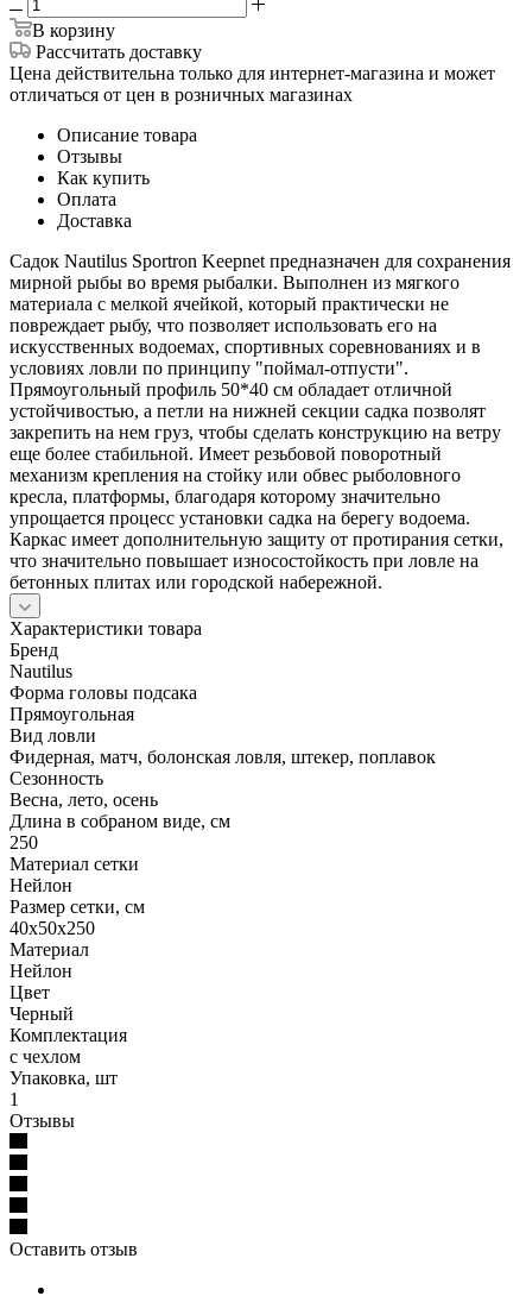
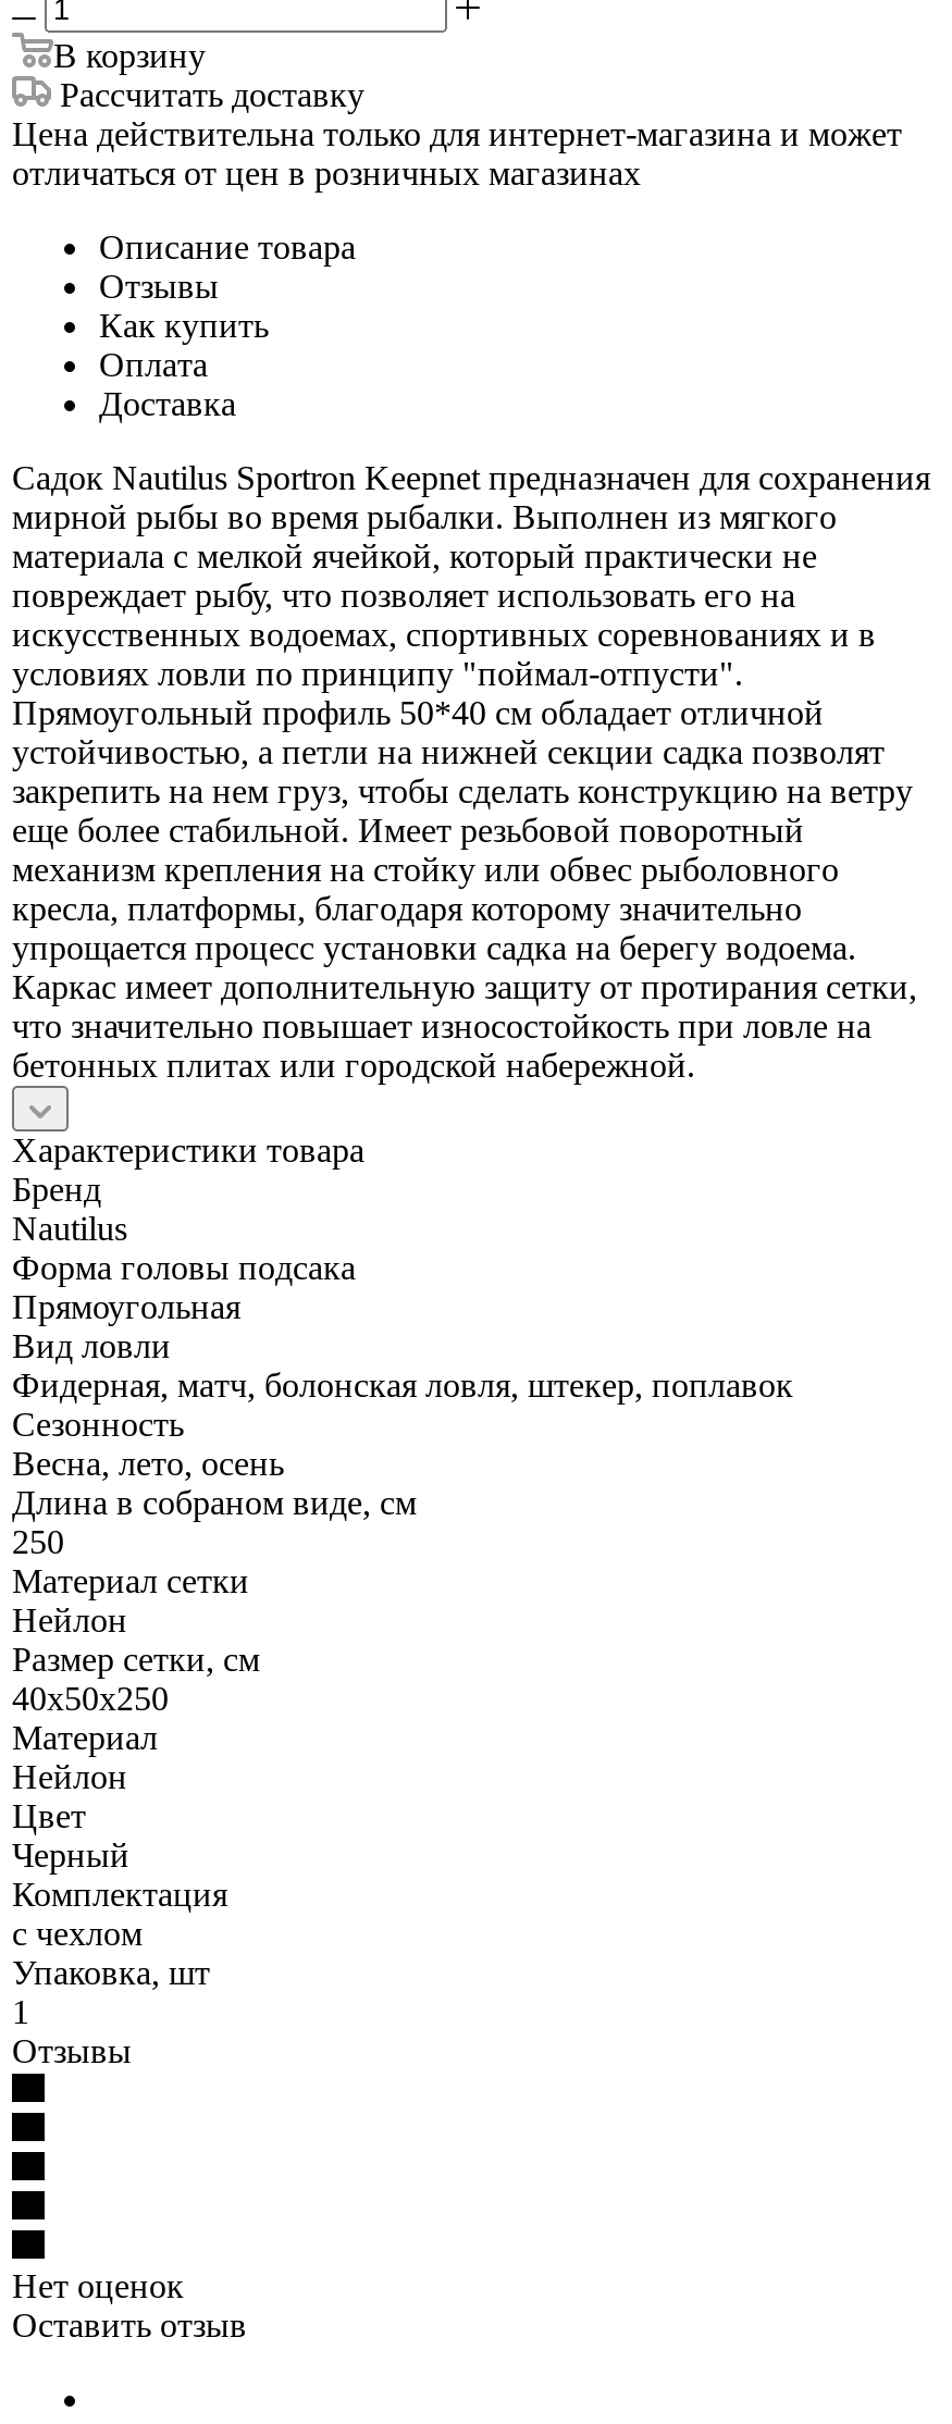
+ Нет оценок
